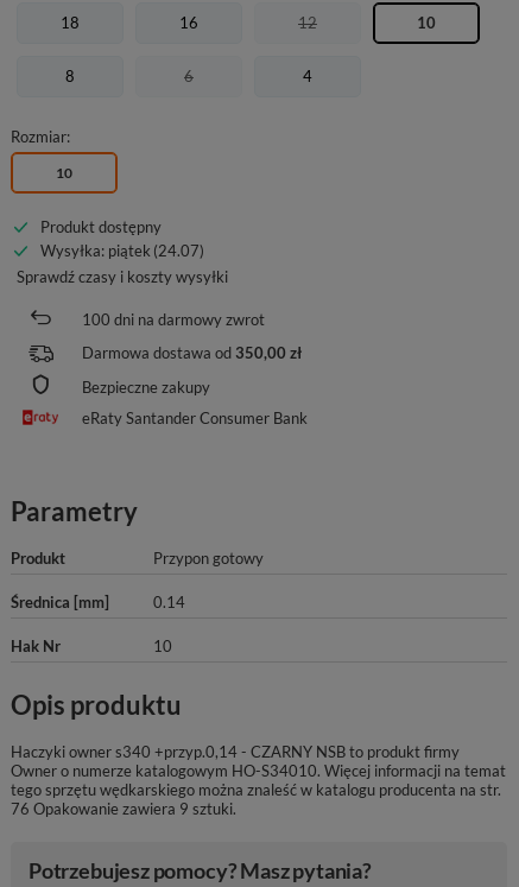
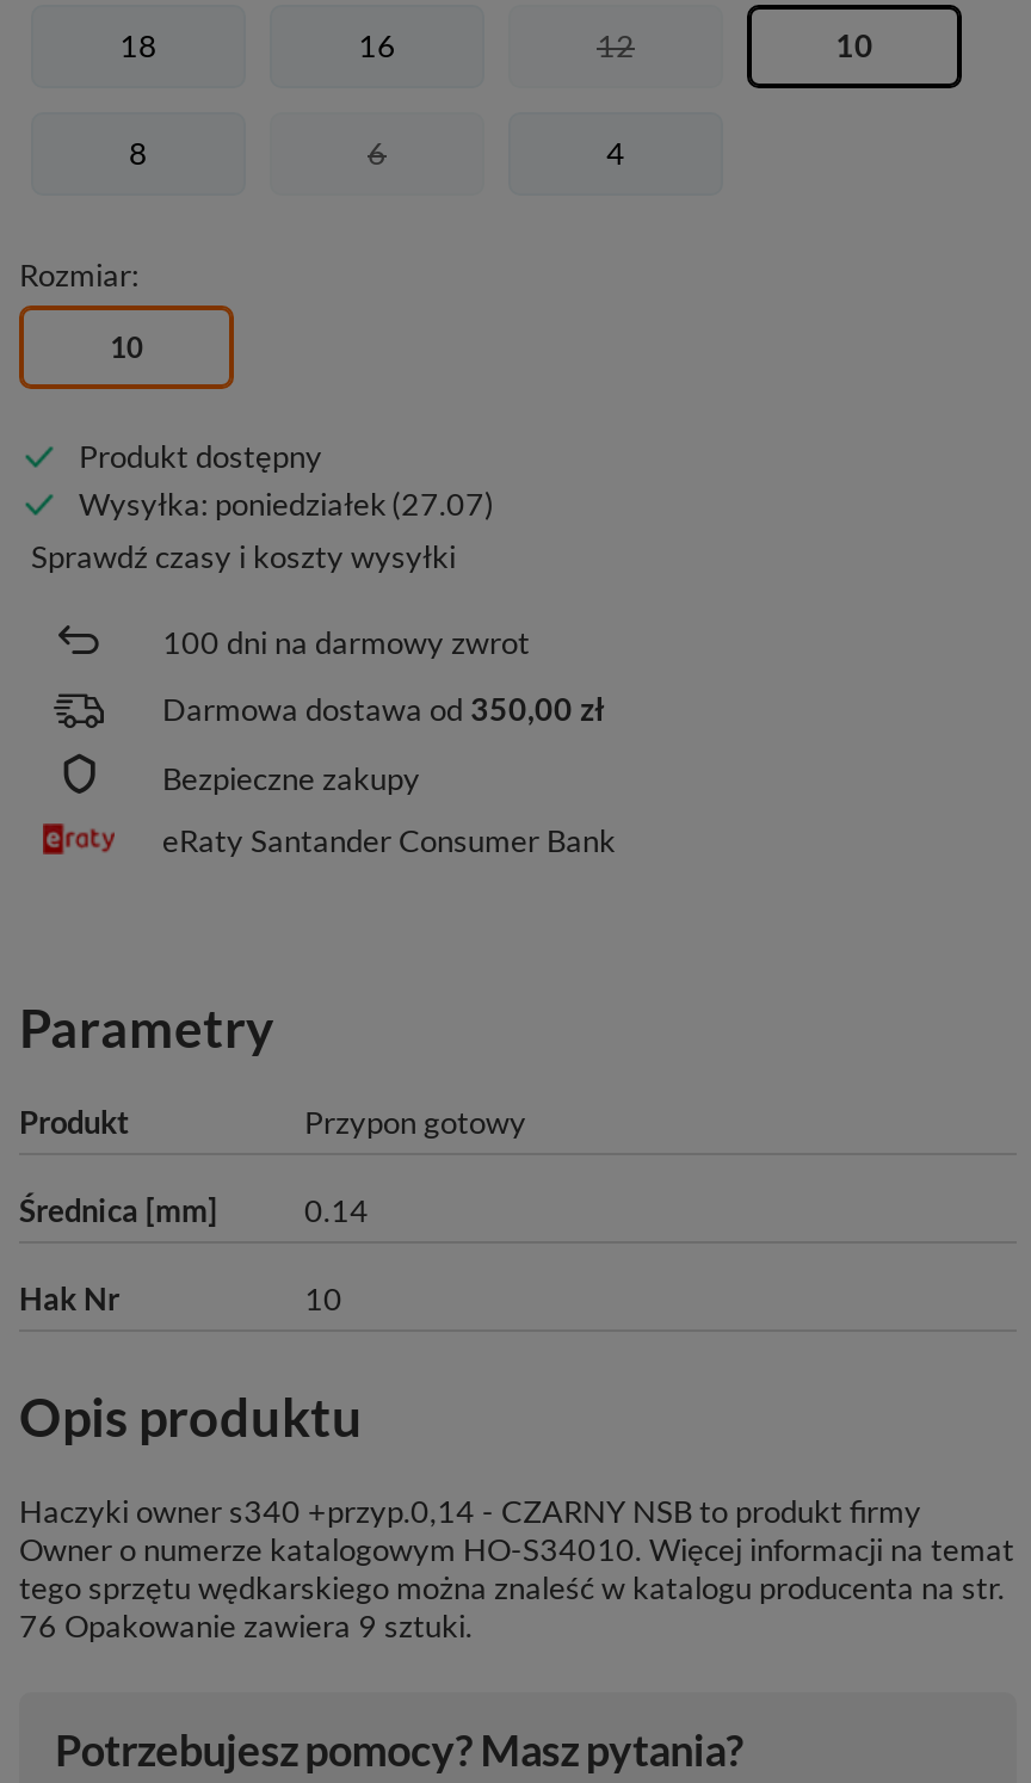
- Wysyłka: piątek (24.07)
+ Wysyłka: poniedziałek (27.07)
